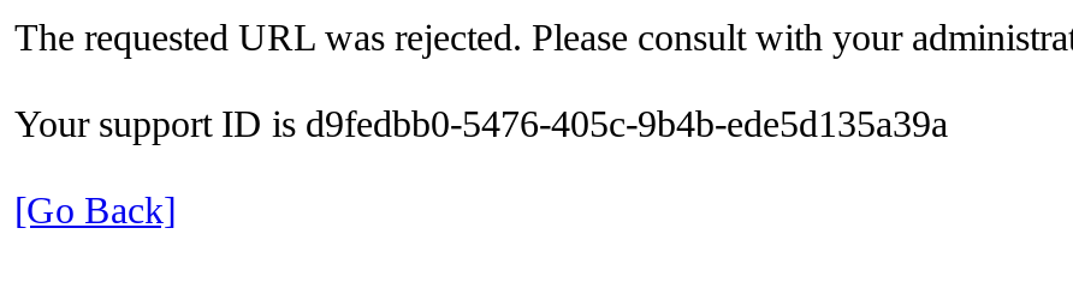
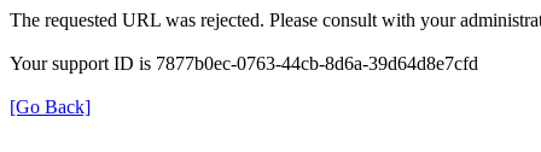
- Your support ID is d9fedbb0-5476-405c-9b4b-ede5d135a39a
+ Your support ID is 7877b0ec-0763-44cb-8d6a-39d64d8e7cfd
